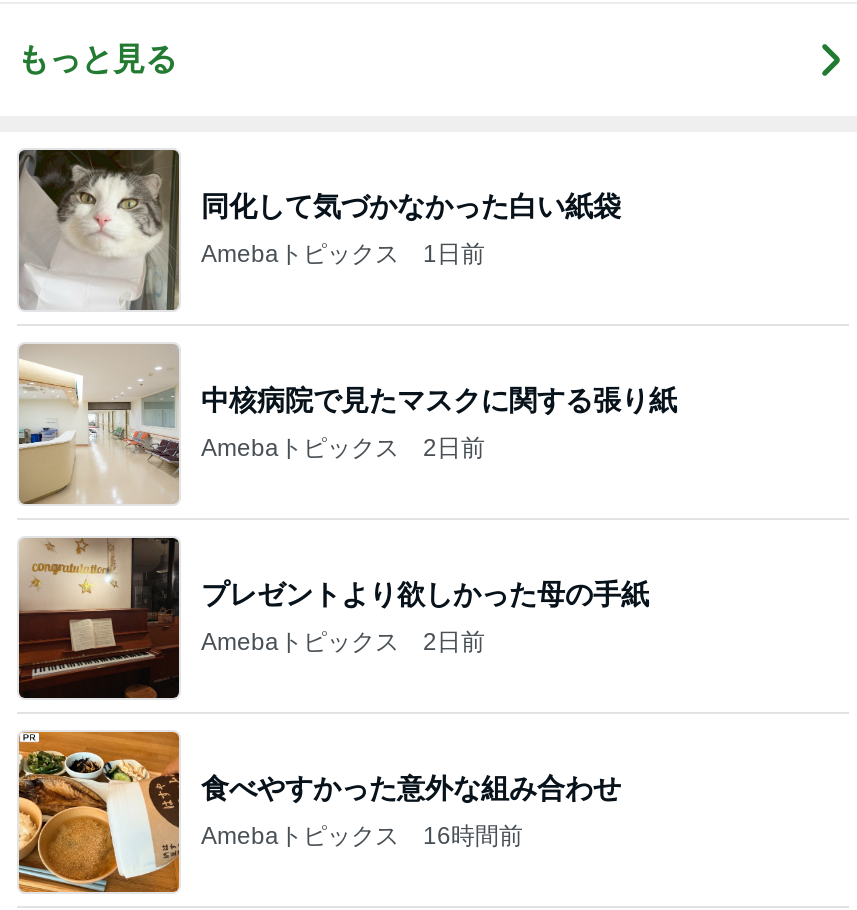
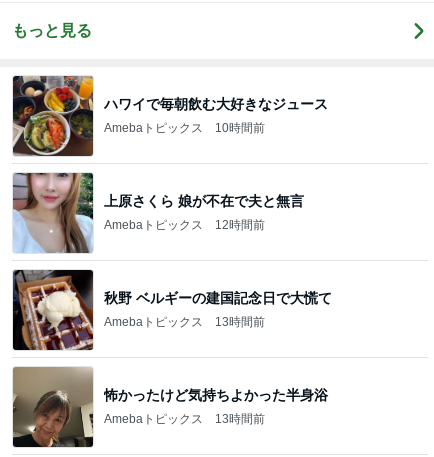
- [image]
- 同化して気づかなかった白い紙袋
+ [image]
+ ハワイで毎朝飲む大好きなジュース

- Amebaトピックス 1日前
+ Amebaトピックス 10時間前

- [image]
- 中核病院で見たマスクに関する張り紙
+ [image]
+ 上原さくら 娘が不在で夫と無言

- Amebaトピックス 2日前
+ Amebaトピックス 12時間前

- [image]
- プレゼントより欲しかった母の手紙
+ [image]
+ 秋野 ベルギーの建国記念日で大慌て

- Amebaトピックス 2日前
+ Amebaトピックス 13時間前

- [image]
- 食べやすかった意外な組み合わせ
+ [image]
+ 怖かったけど気持ちよかった半身浴

- Amebaトピックス 16時間前
+ Amebaトピックス 13時間前
